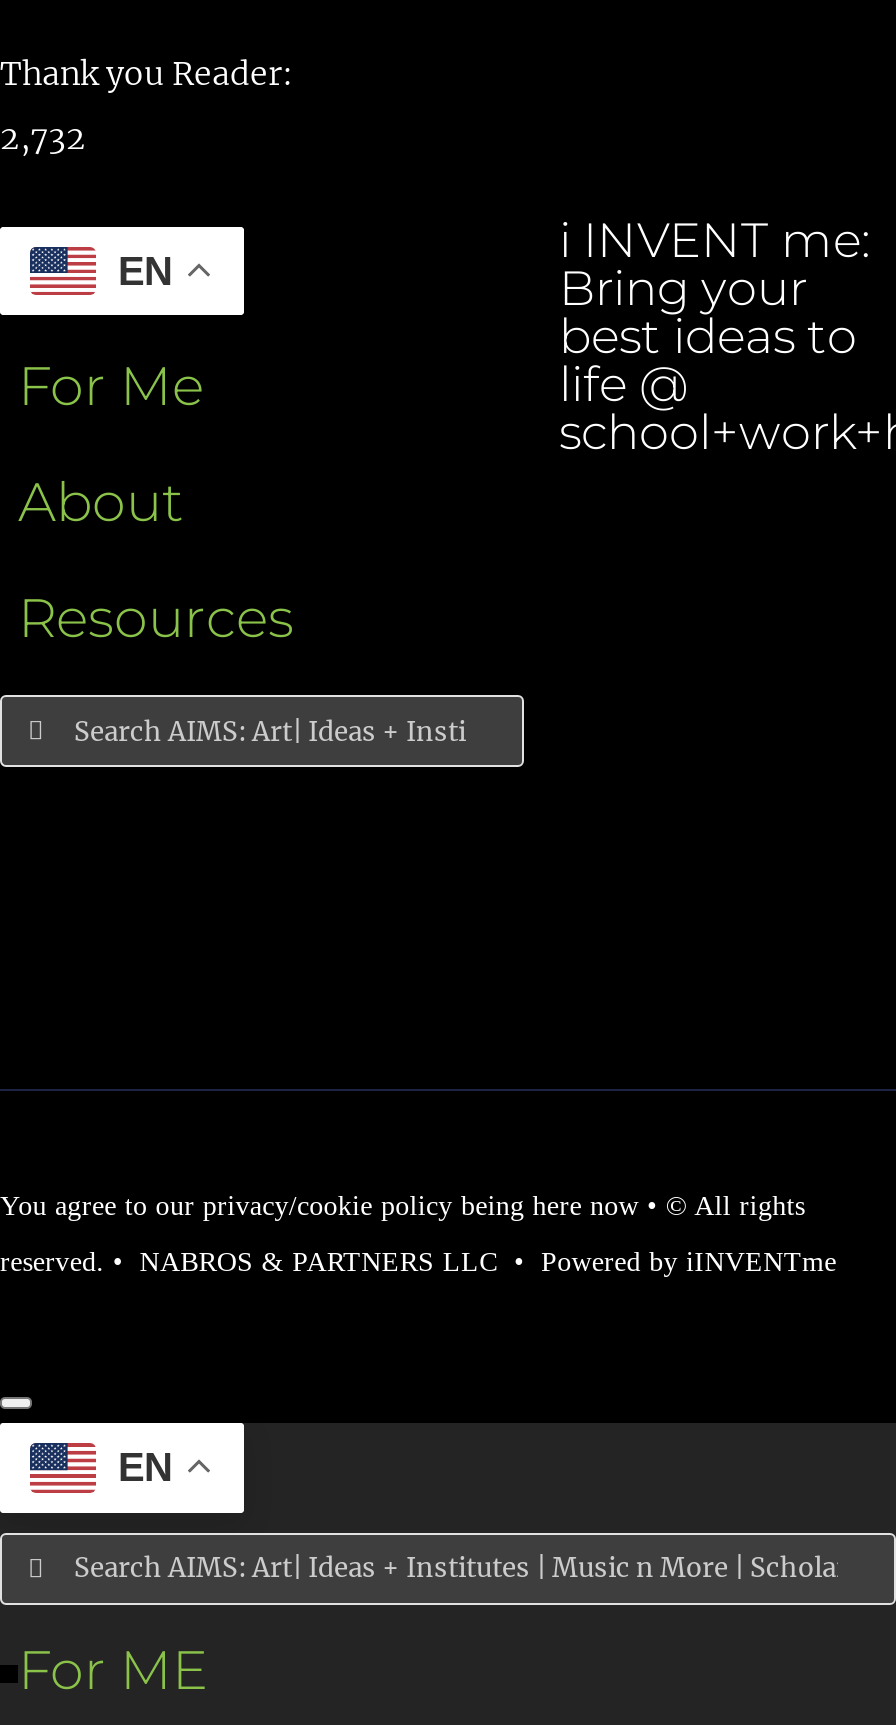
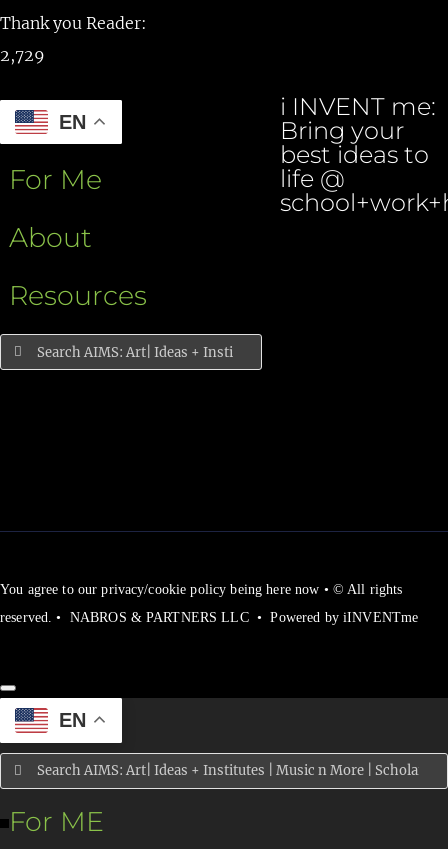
- 2,732
+ 2,729
